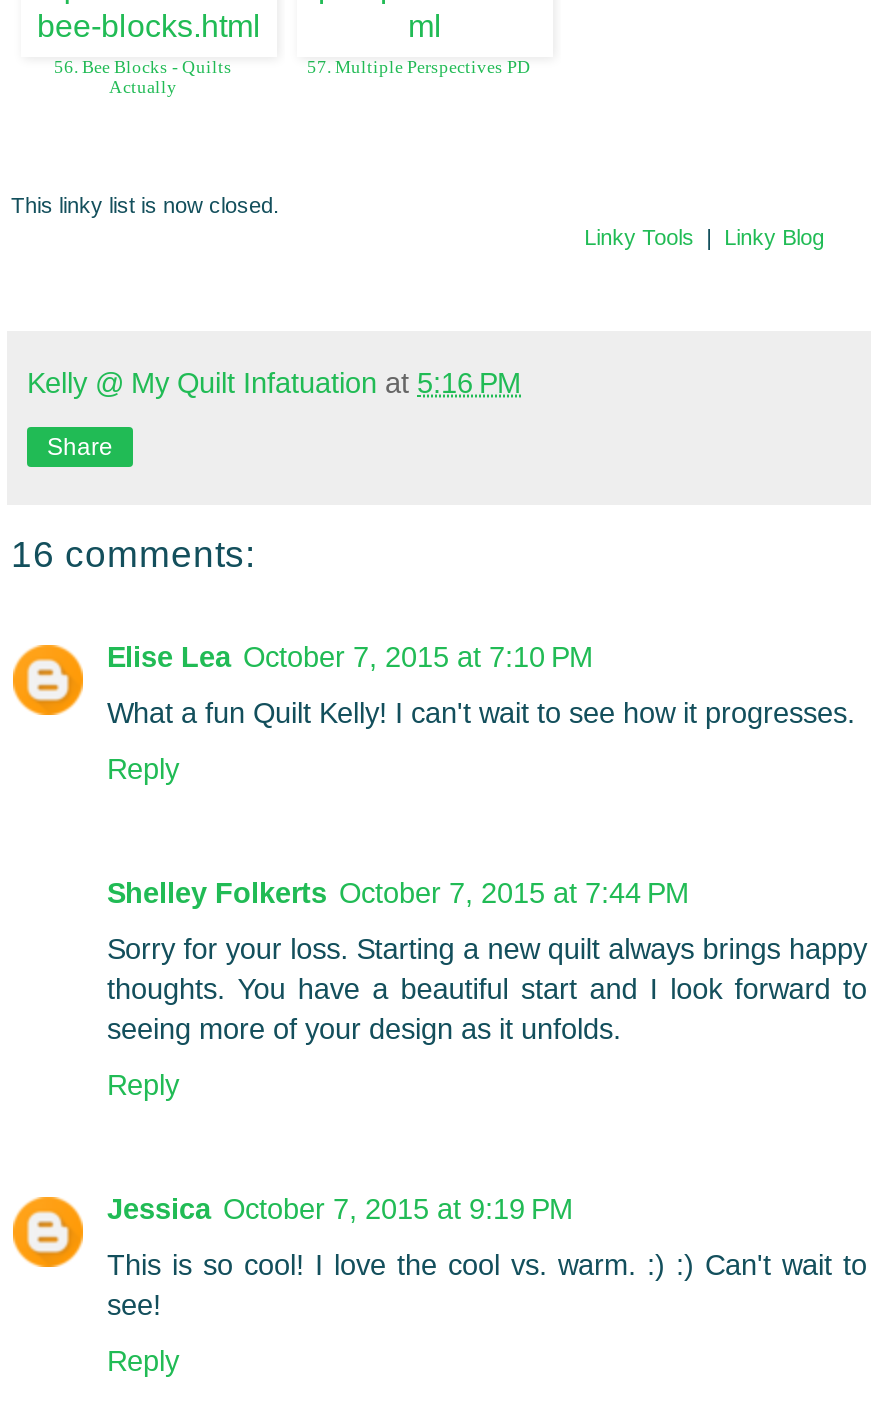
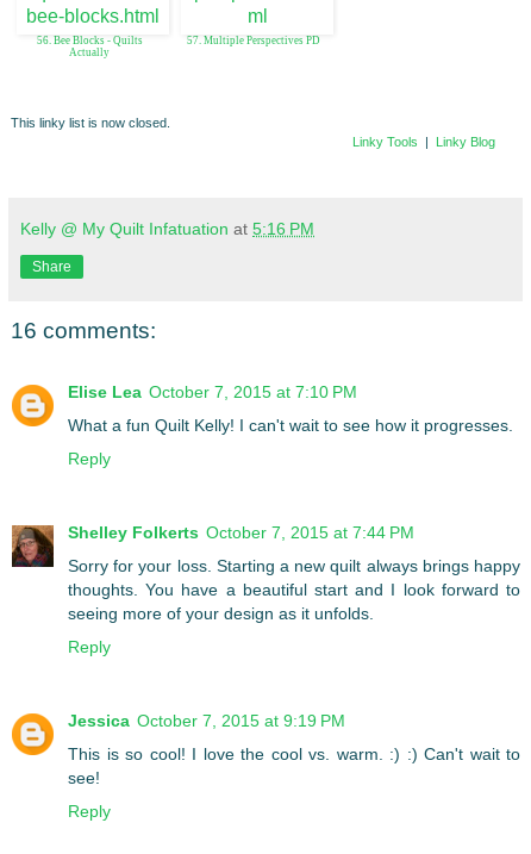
+ [image]
